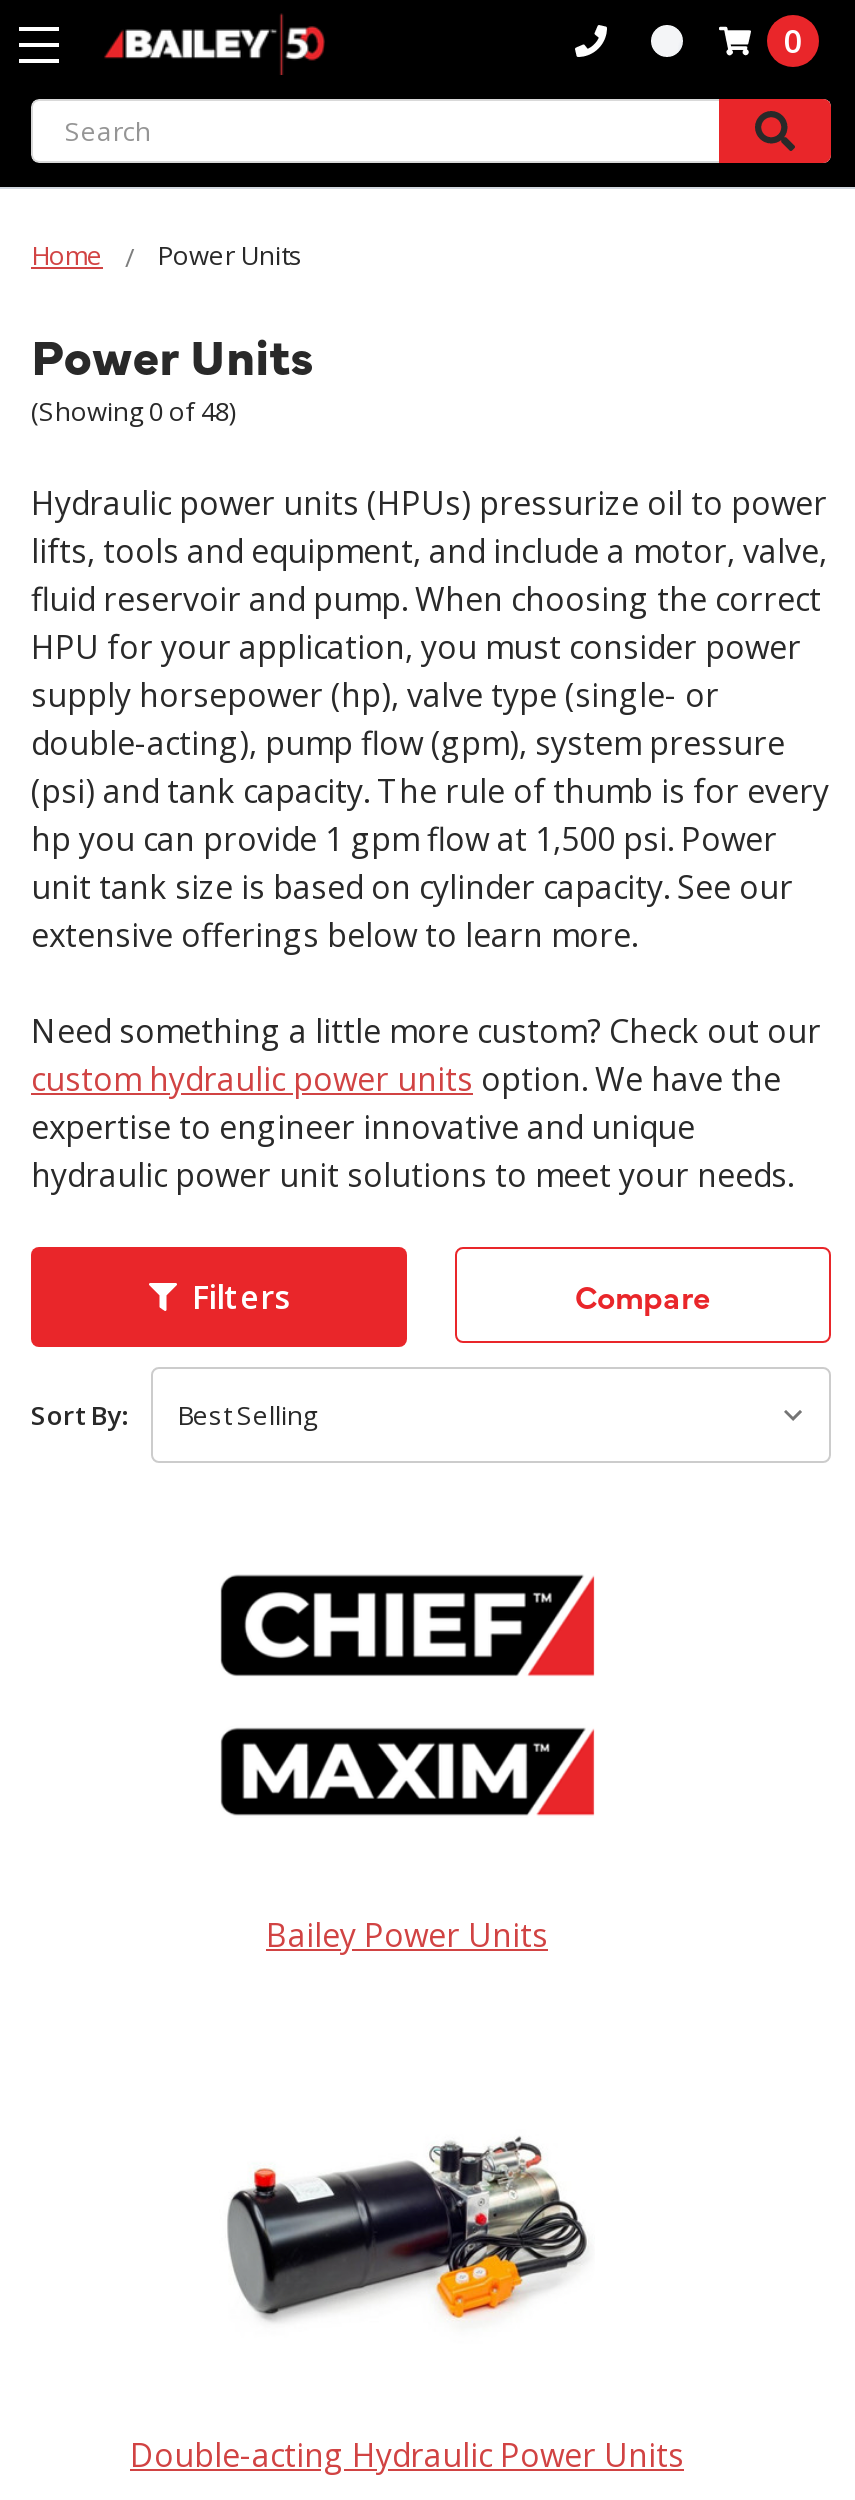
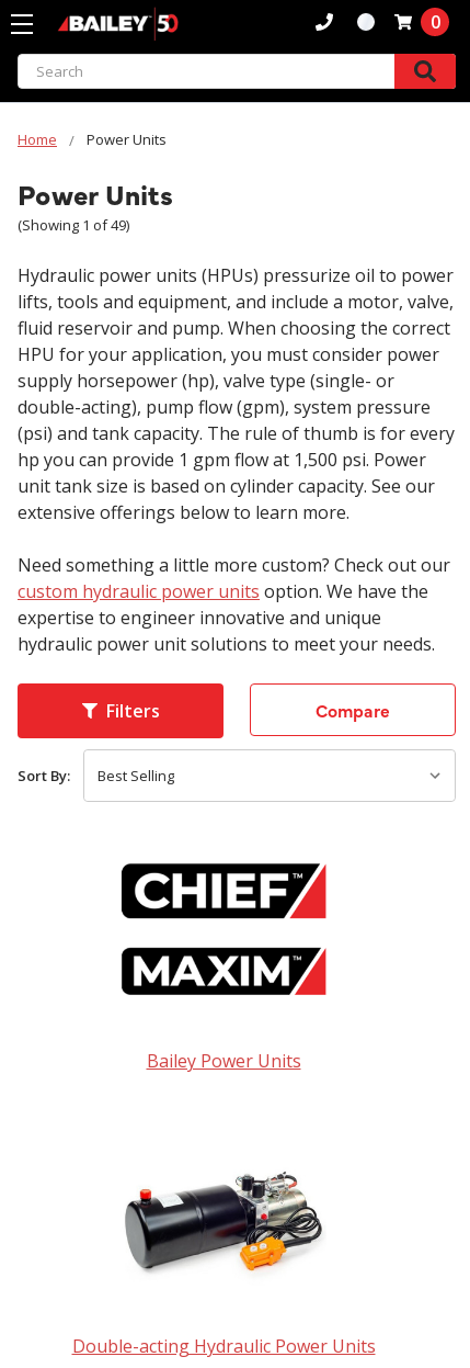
- (Showing 0 of 48)
+ (Showing 1 of 49)
